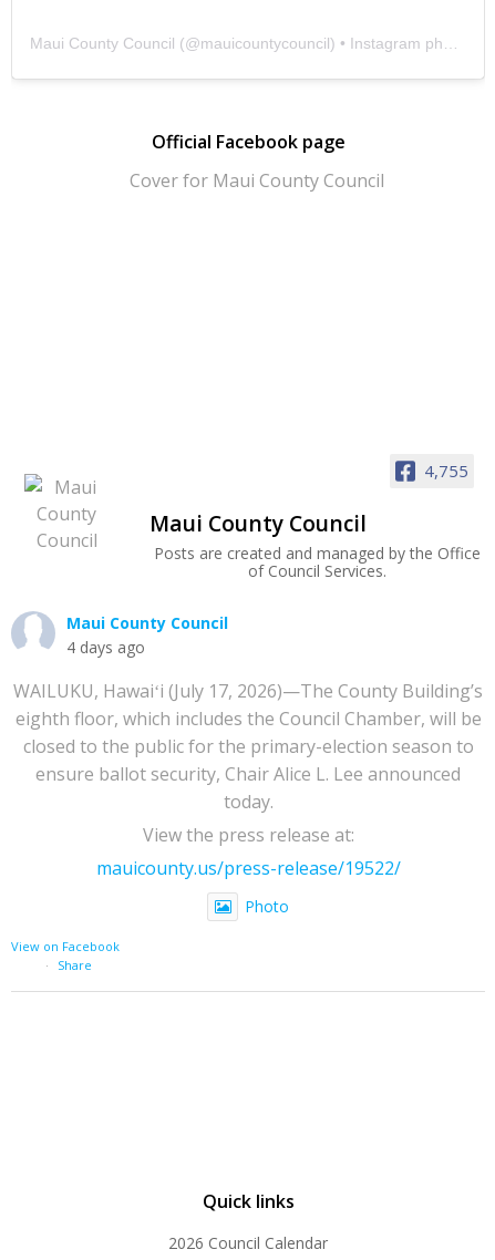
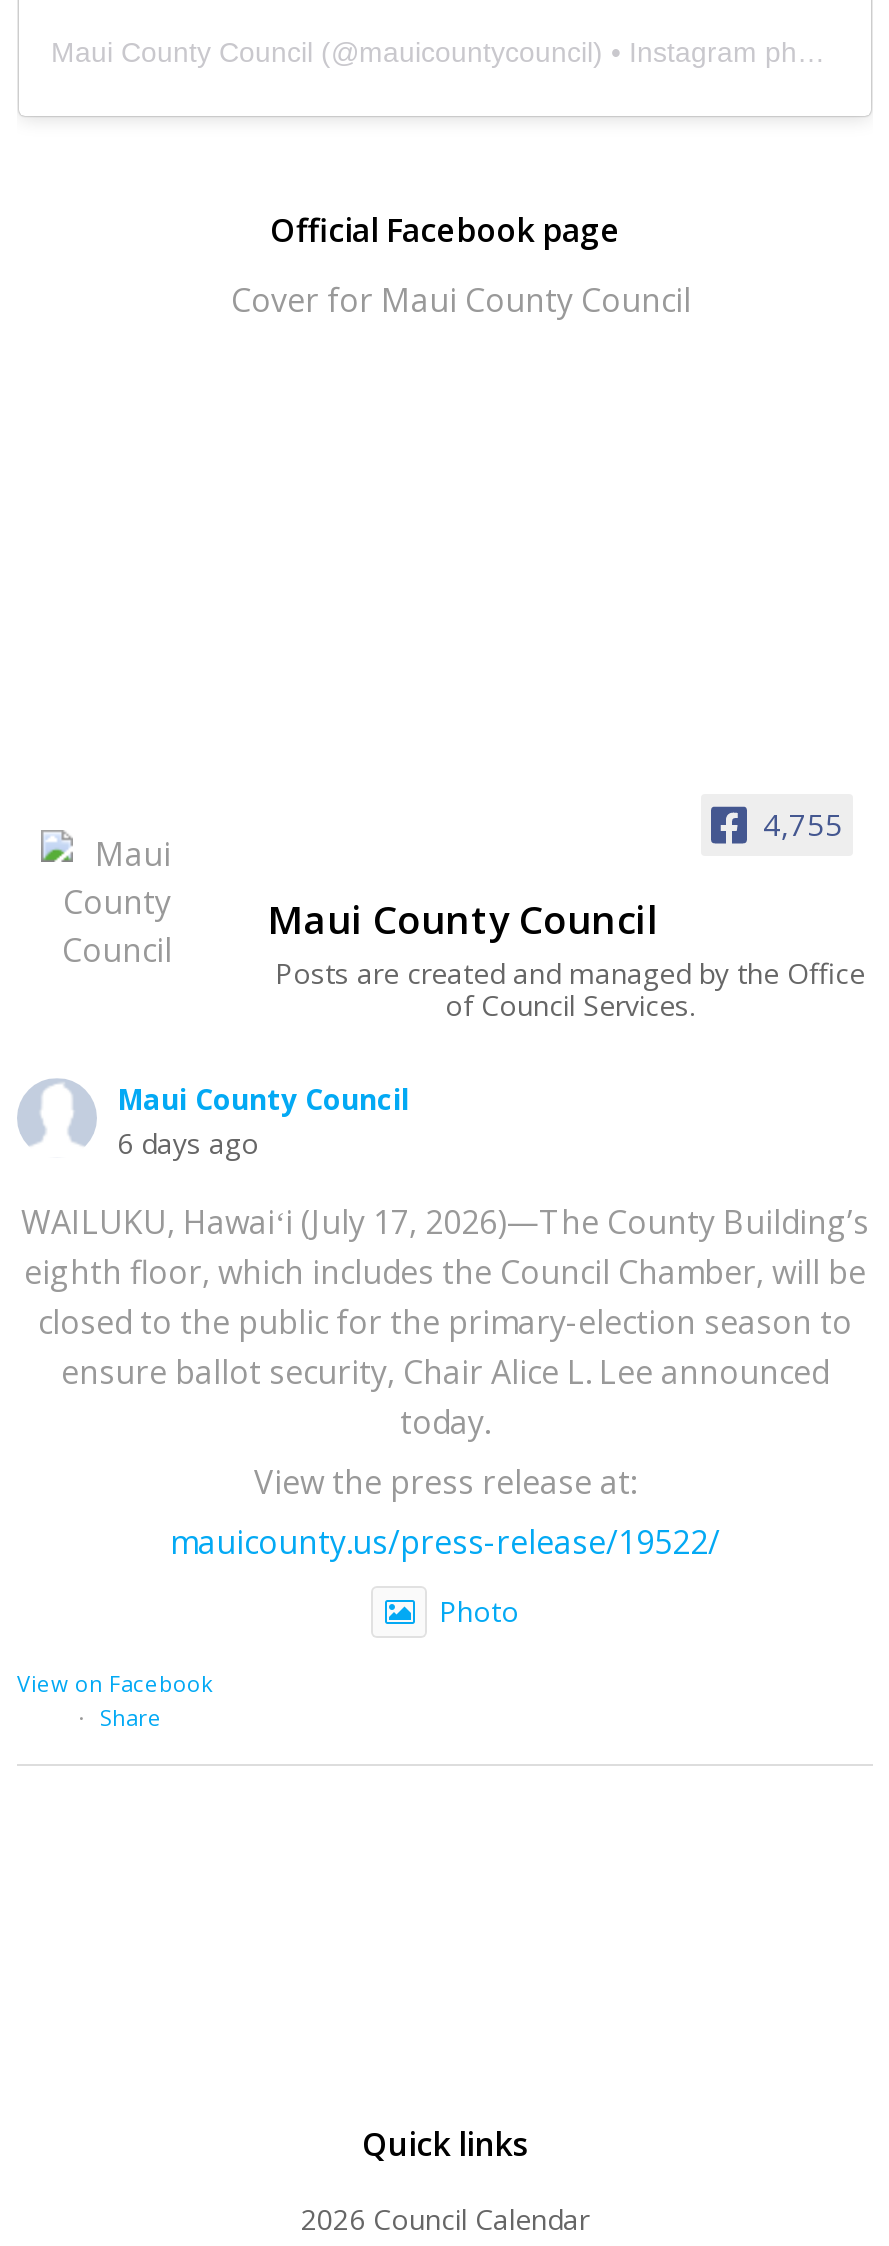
- 4 days ago
+ 6 days ago
